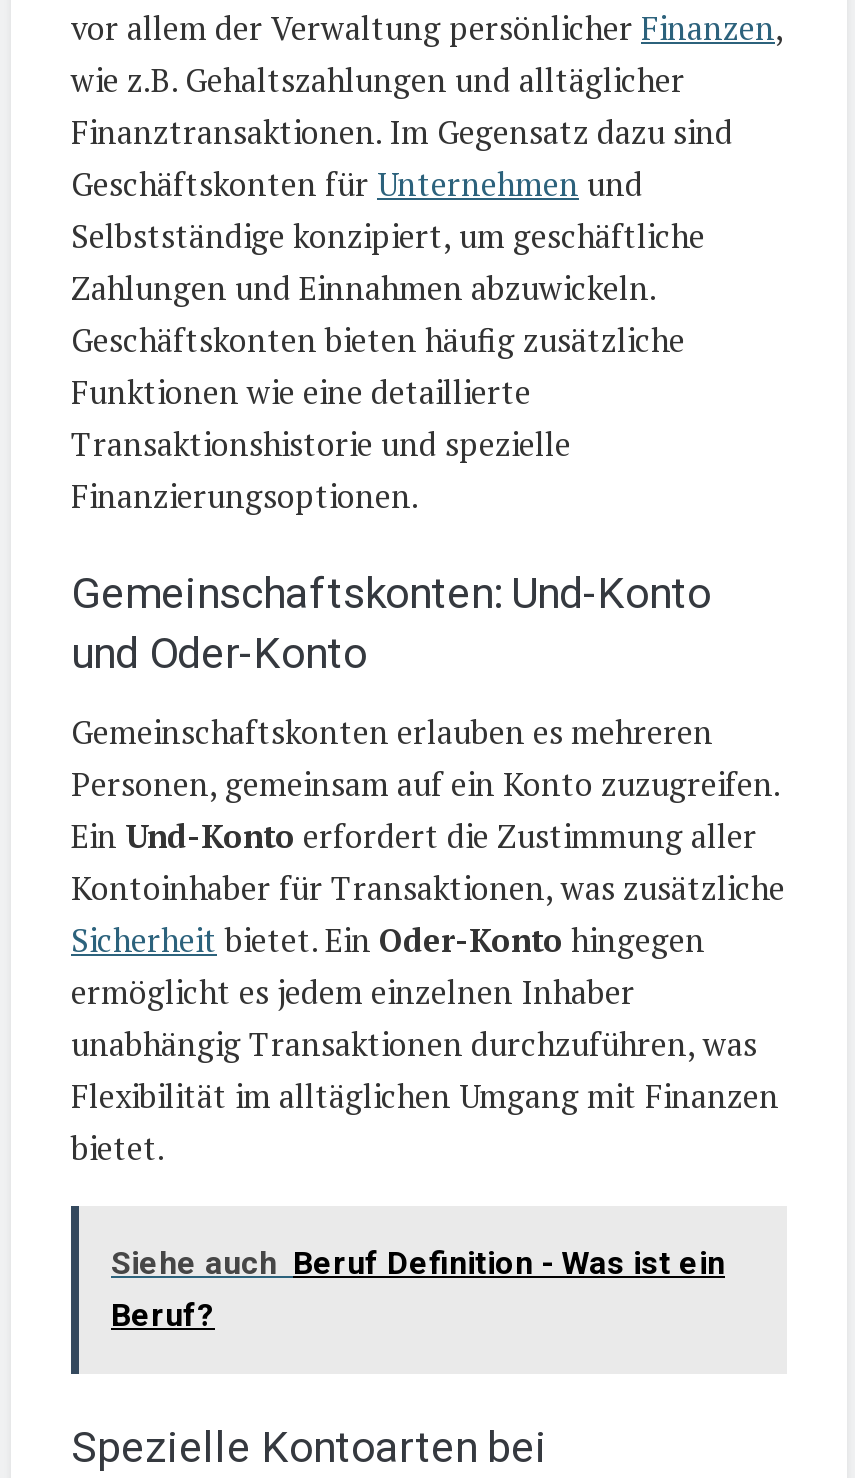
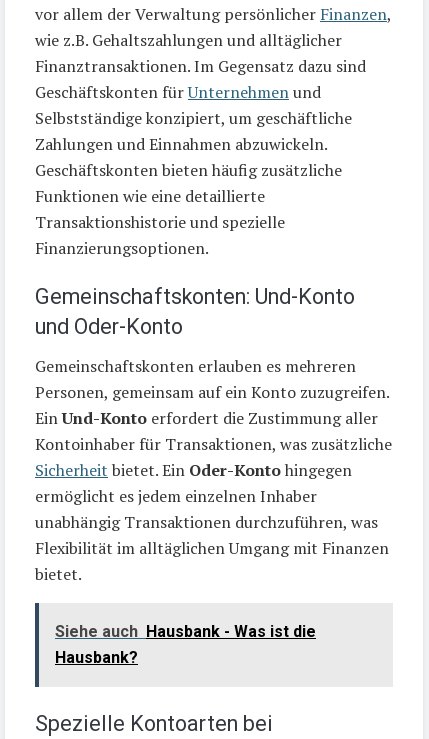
- Siehe auch Beruf Definition - Was ist ein
- Beruf?
+ Siehe auch Hausbank - Was ist die
+ Hausbank?
